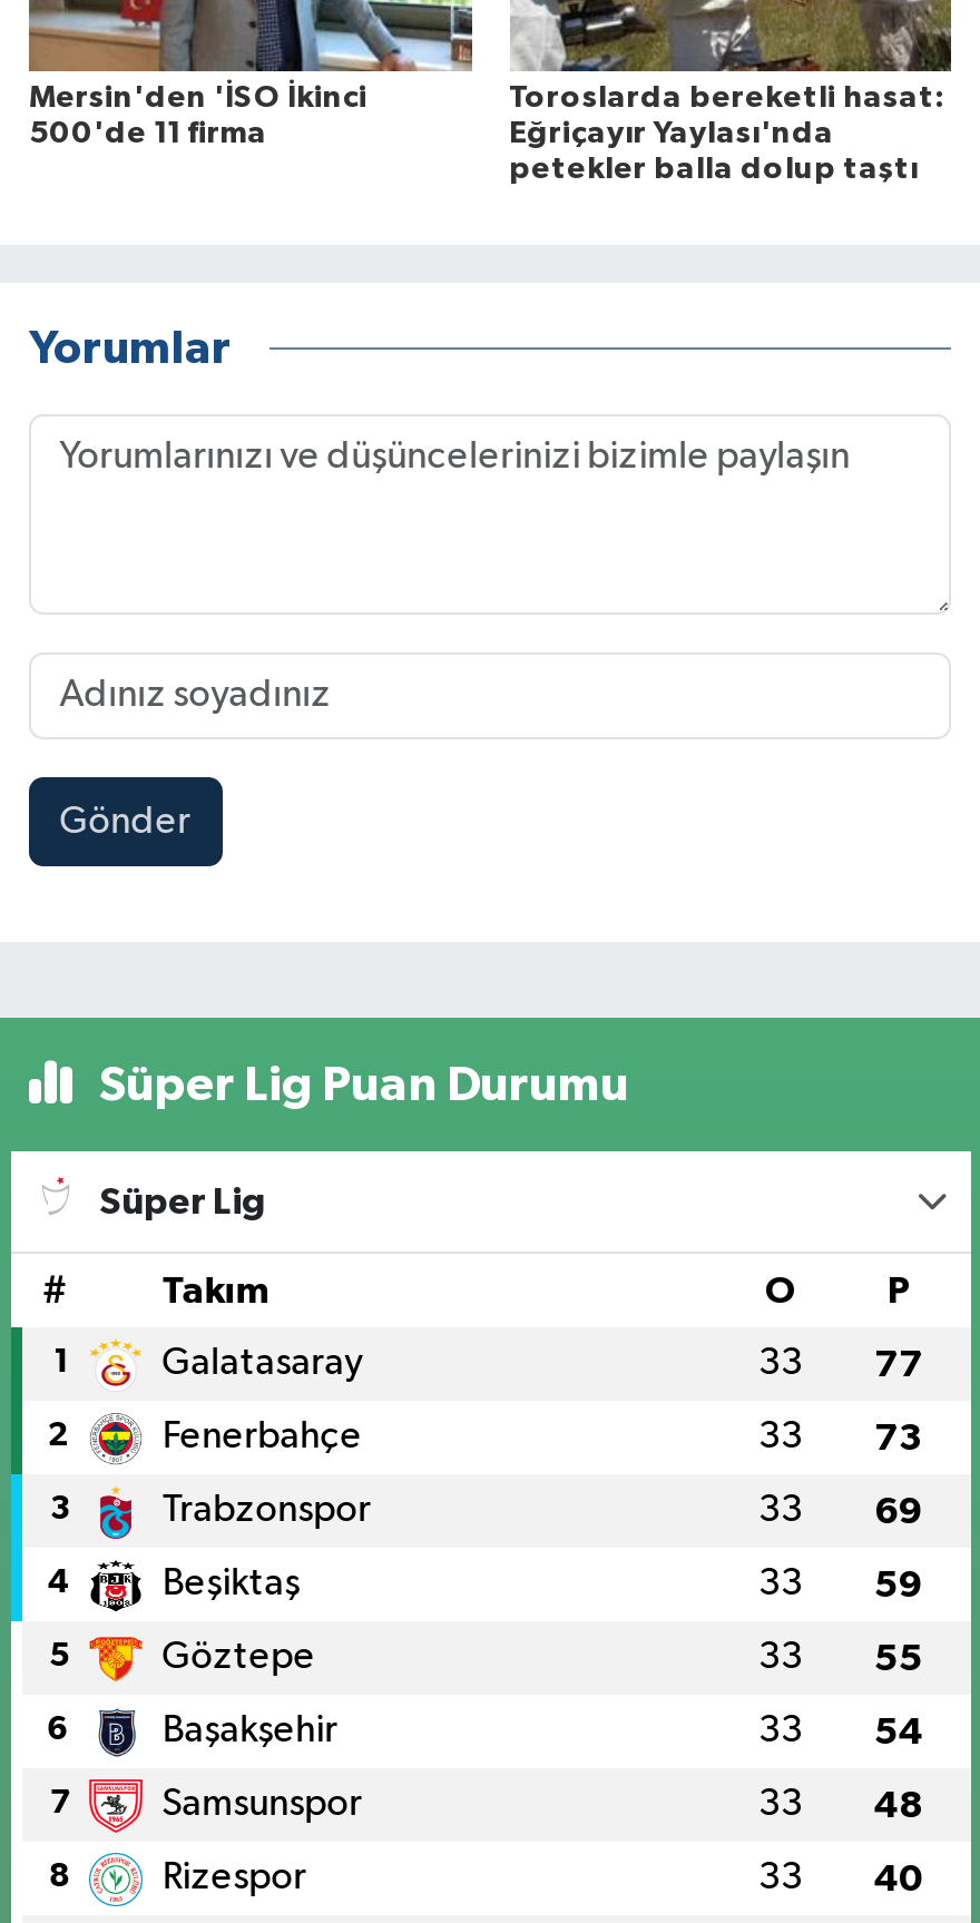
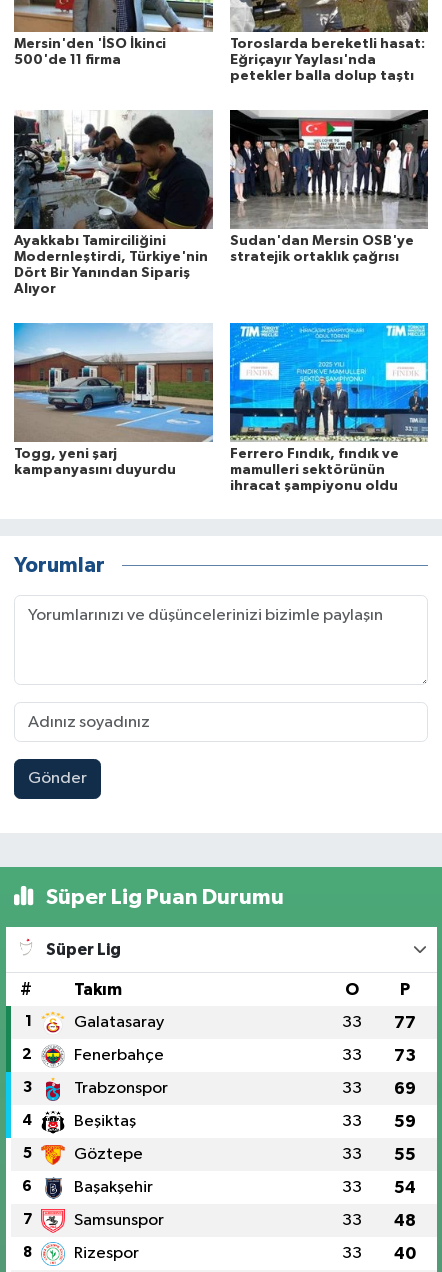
+ [image]
+ Togg, yeni şarj
+ kampanyasını duyurdu

+ [image]
+ Ayakkabı Tamirciliğini
+ Modernleştirdi, Türkiye'nin
+ Dört Bir Yanından Sipariş
+ Alıyor

+ [image]
+ Sudan'dan Mersin OSB'ye
+ stratejik ortaklık çağrısı

+ [image]
+ Ferrero Fındık, fındık ve
+ mamulleri sektörünün
+ ihracat şampiyonu oldu
